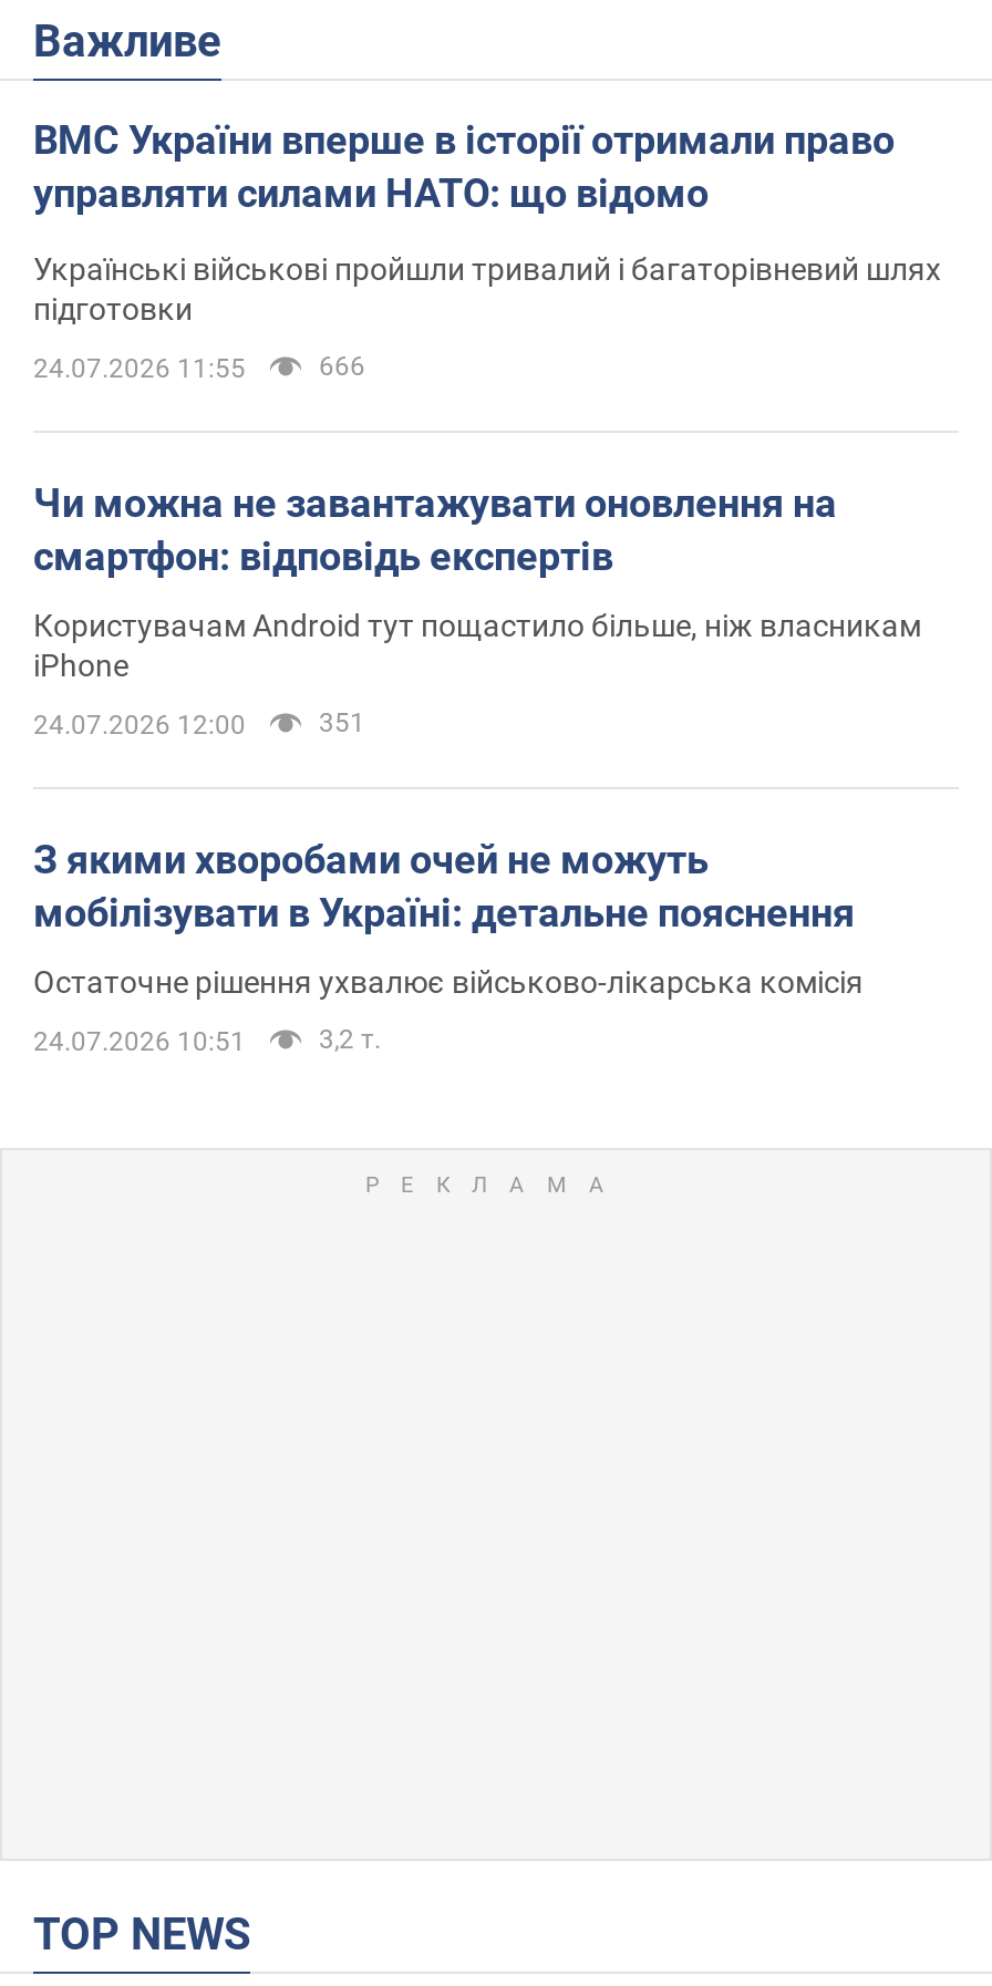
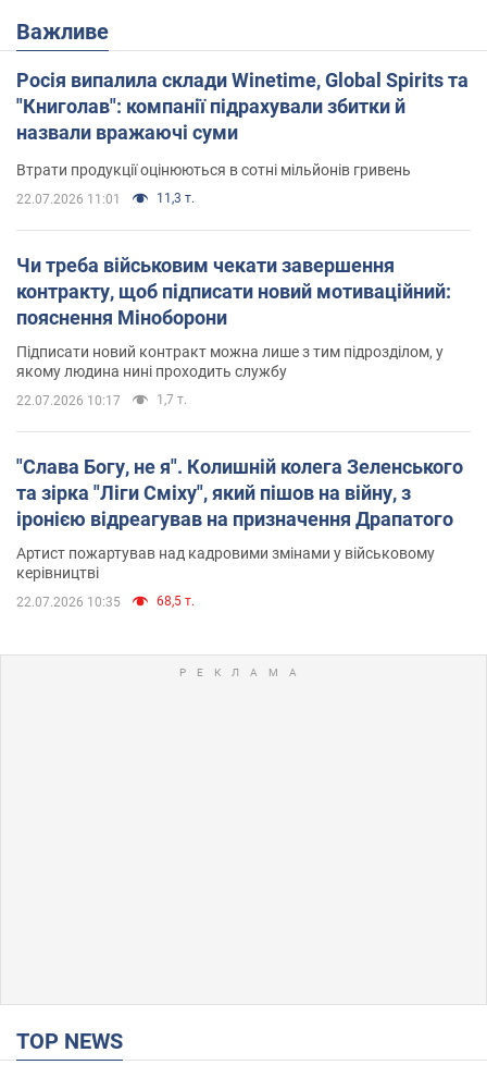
- ВМС України вперше в історії отримали право
- управляти силами НАТО: що відомо
+ Росія випалила склади Winetime, Global Spirits та
+ "Книголав": компанії підрахували збитки й
+ назвали вражаючі суми

- Українські військові пройшли тривалий і багаторівневий шлях
- підготовки
+ Втрати продукції оцінюються в сотні мільйонів гривень

- 24.07.2026 11:55
- 666
+ 22.07.2026 11:01
+ 11,3 т.

- Чи можна не завантажувати оновлення на
- смартфон: відповідь експертів
+ Чи треба військовим чекати завершення
+ контракту, щоб підписати новий мотиваційний:
+ пояснення Міноборони

- Користувачам Android тут пощастило більше, ніж власникам
- iPhone
+ Підписати новий контракт можна лише з тим підрозділом, у
+ якому людина нині проходить службу

- 24.07.2026 12:00
- 351
+ 22.07.2026 10:17
+ 1,7 т.

- З якими хворобами очей не можуть
- мобілізувати в Україні: детальне пояснення
+ "Слава Богу, не я". Колишній колега Зеленського
+ та зірка "Ліги Сміху", який пішов на війну, з
+ іронією відреагував на призначення Драпатого

- Остаточне рішення ухвалює військово-лікарська комісія
+ Артист пожартував над кадровими змінами у військовому
+ керівництві

- 24.07.2026 10:51
- 3,2 т.
+ 22.07.2026 10:35
+ 68,5 т.
